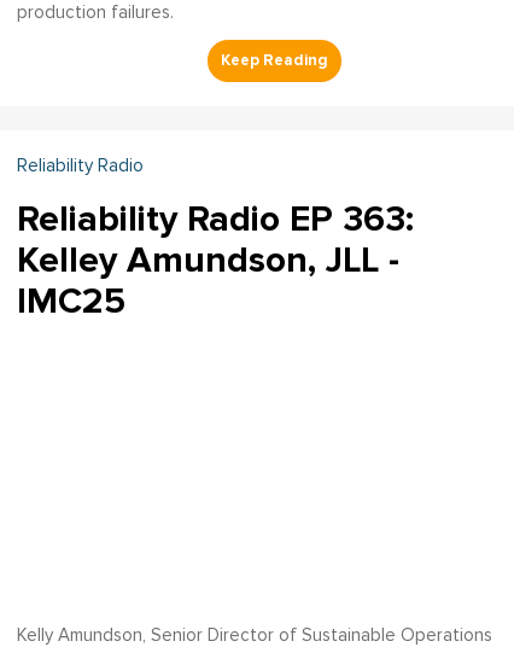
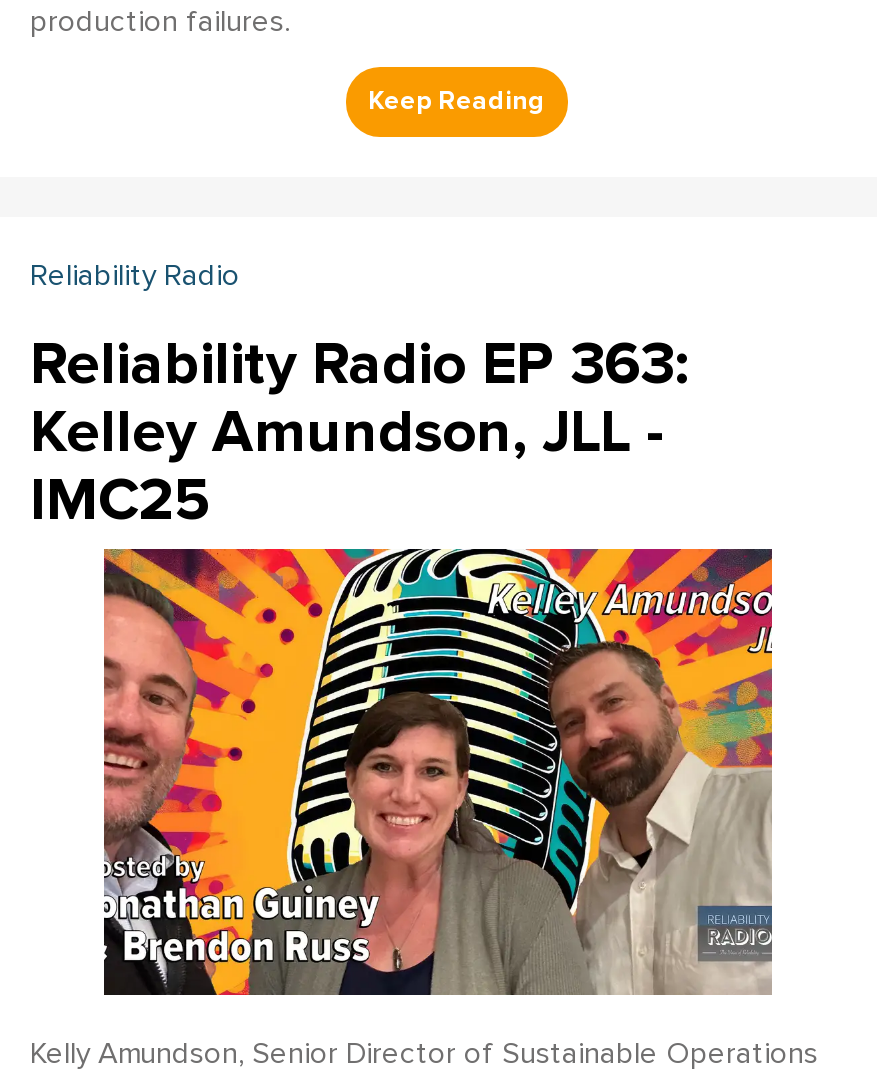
+ [image]
